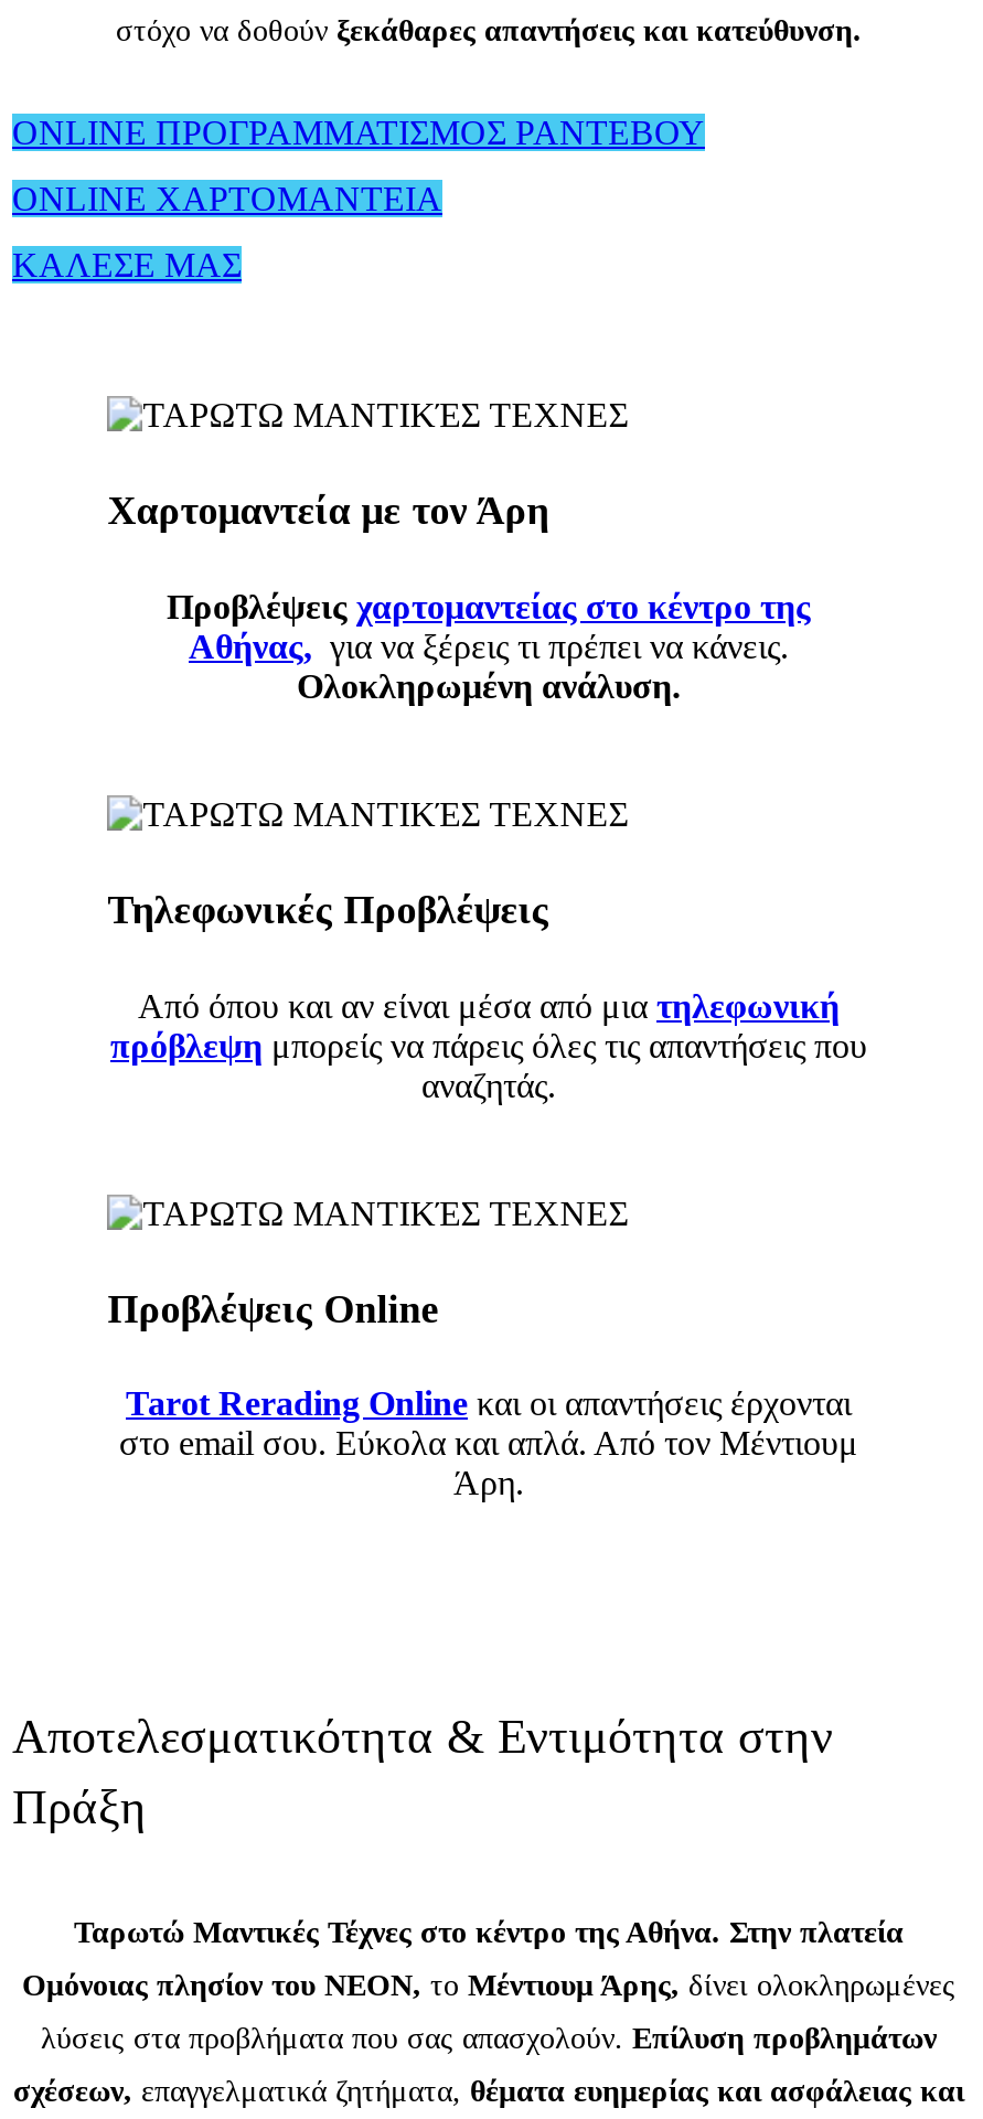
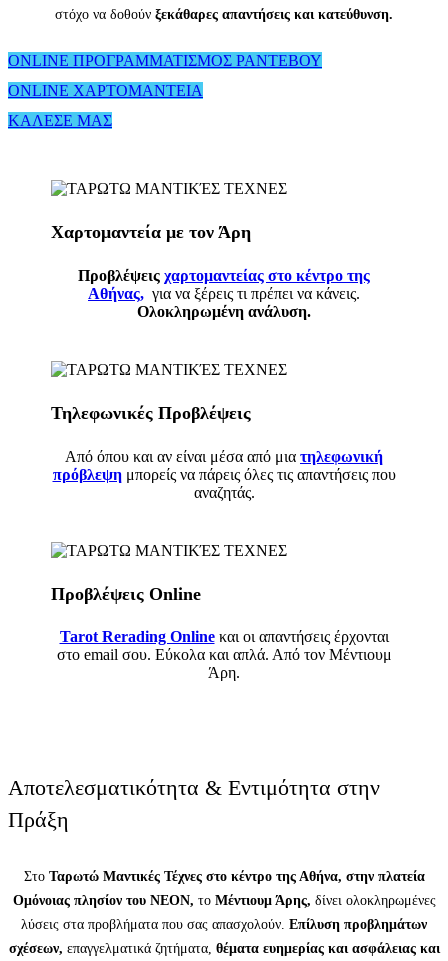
- Ταρωτώ Μαντικές Τέχνες στο κέντρο της Αθήνα. Στην πλατεία
+ Στο Ταρωτώ Μαντικές Τέχνες στο κέντρο της Αθήνα, στην πλατεία
